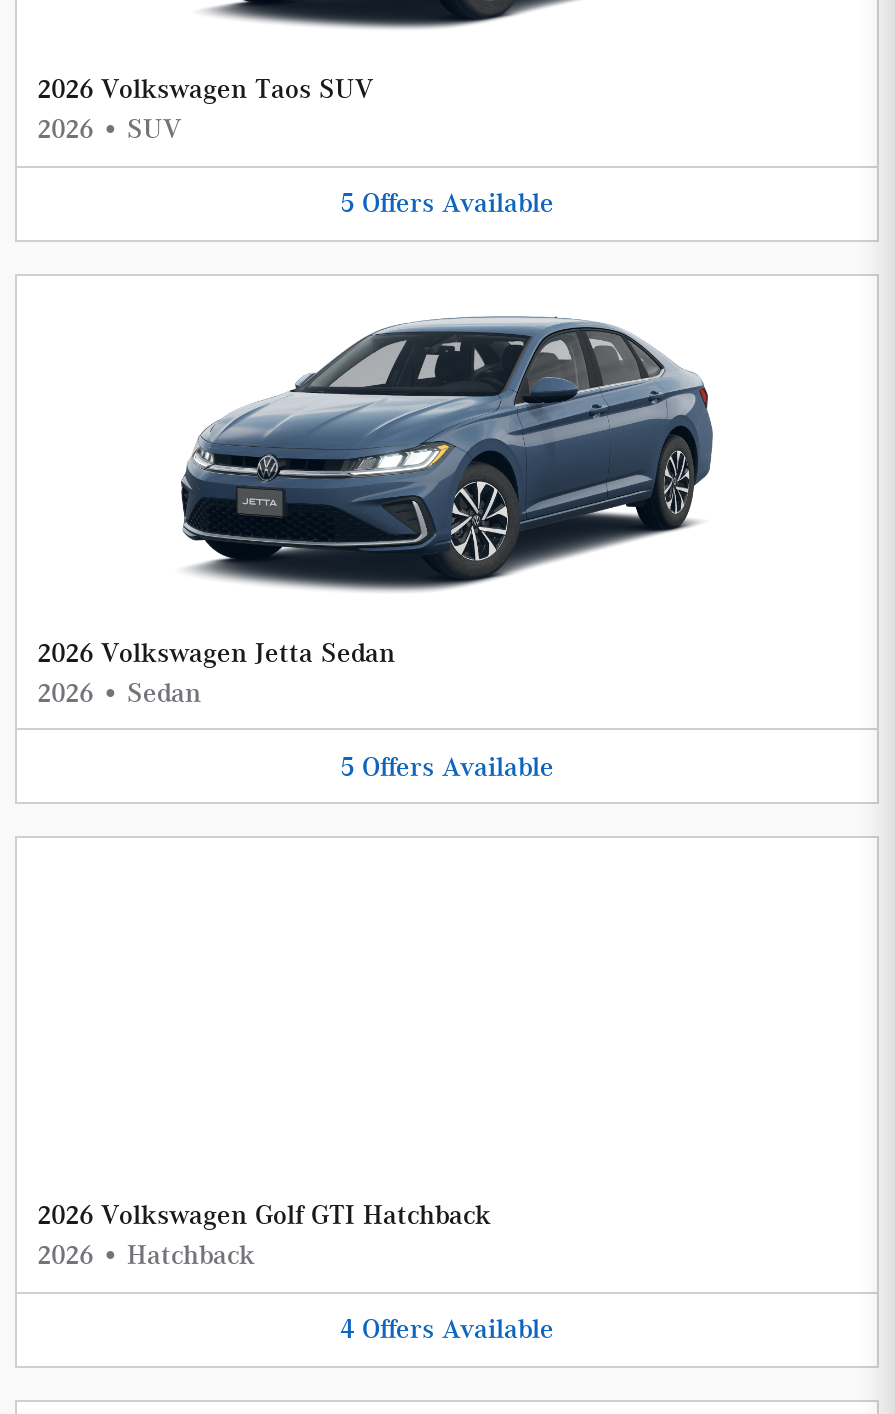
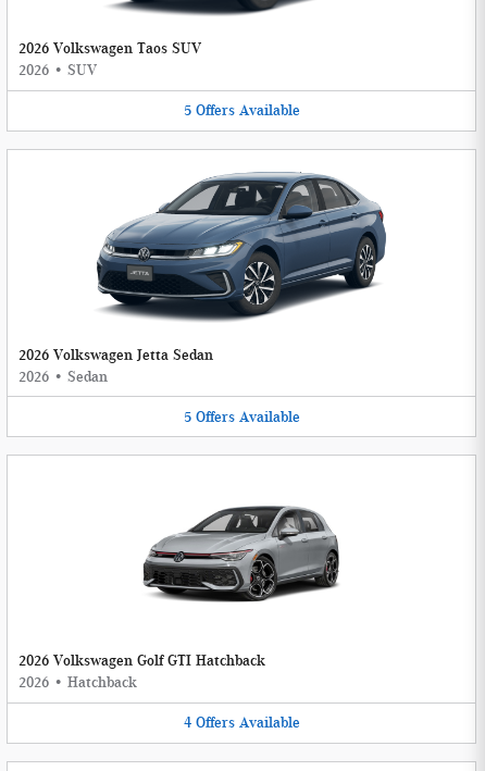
+ [image]
